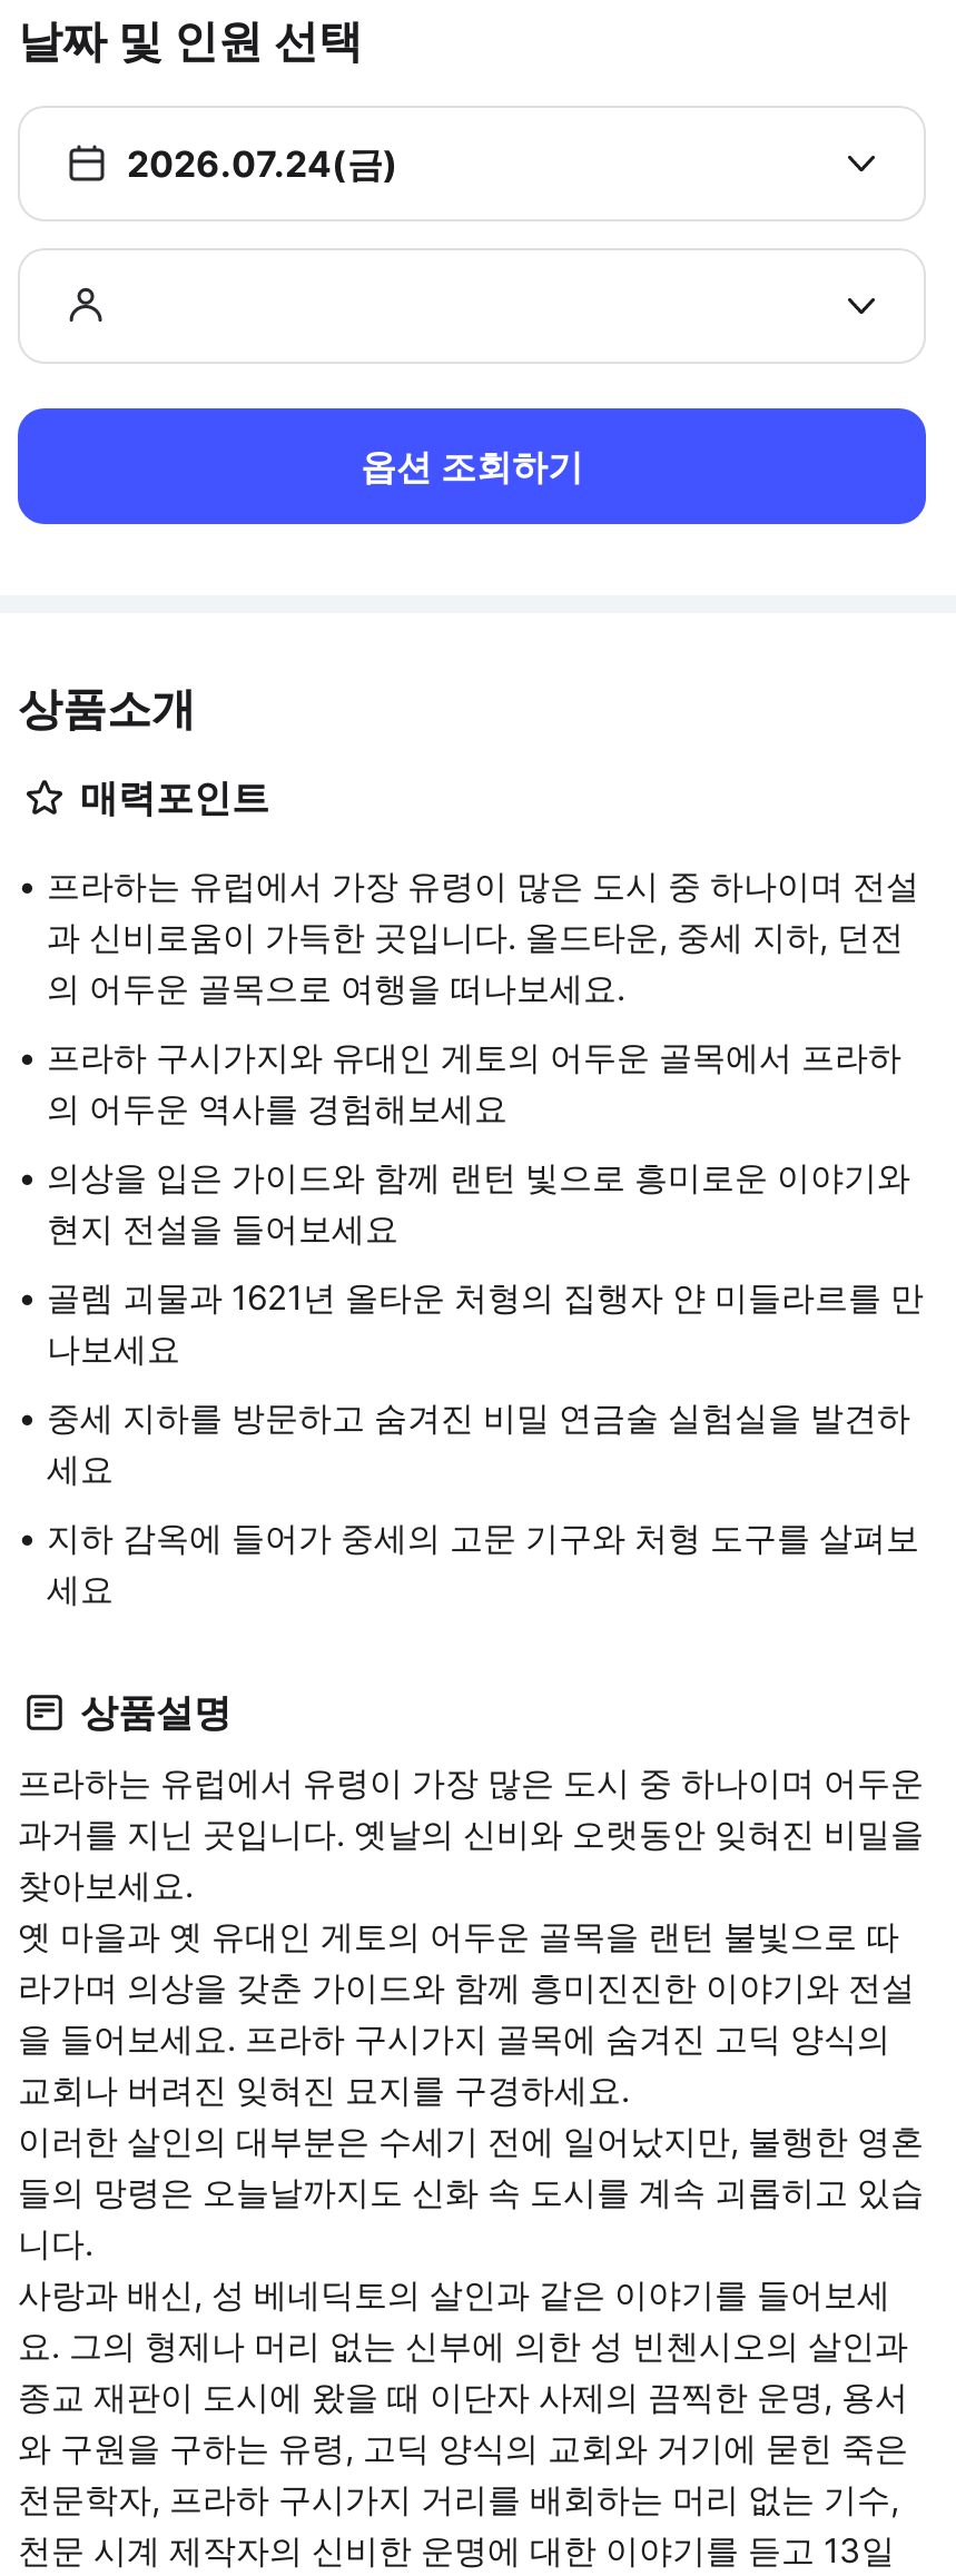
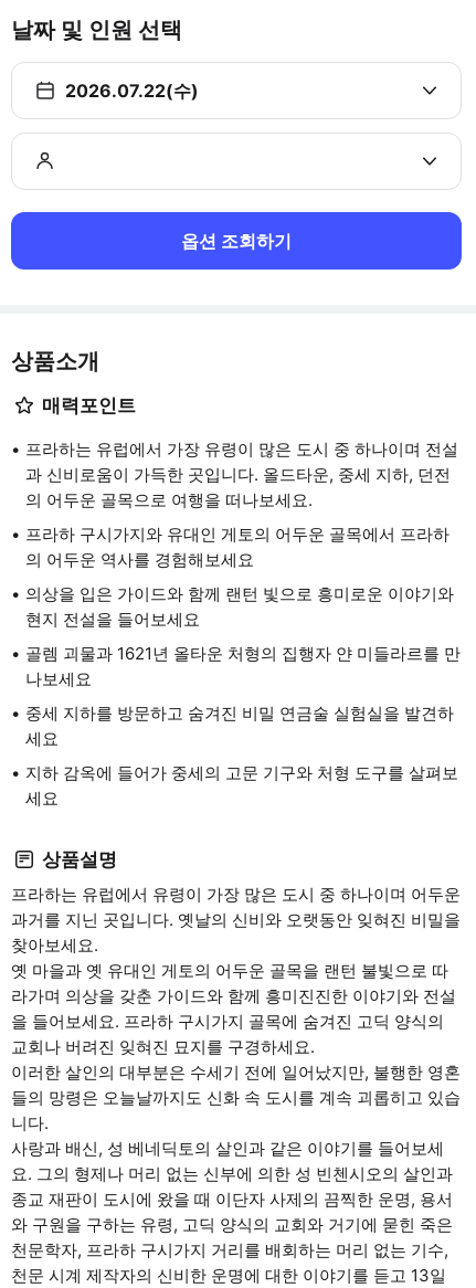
- 2026.07.24(금)
+ 2026.07.22(수)
